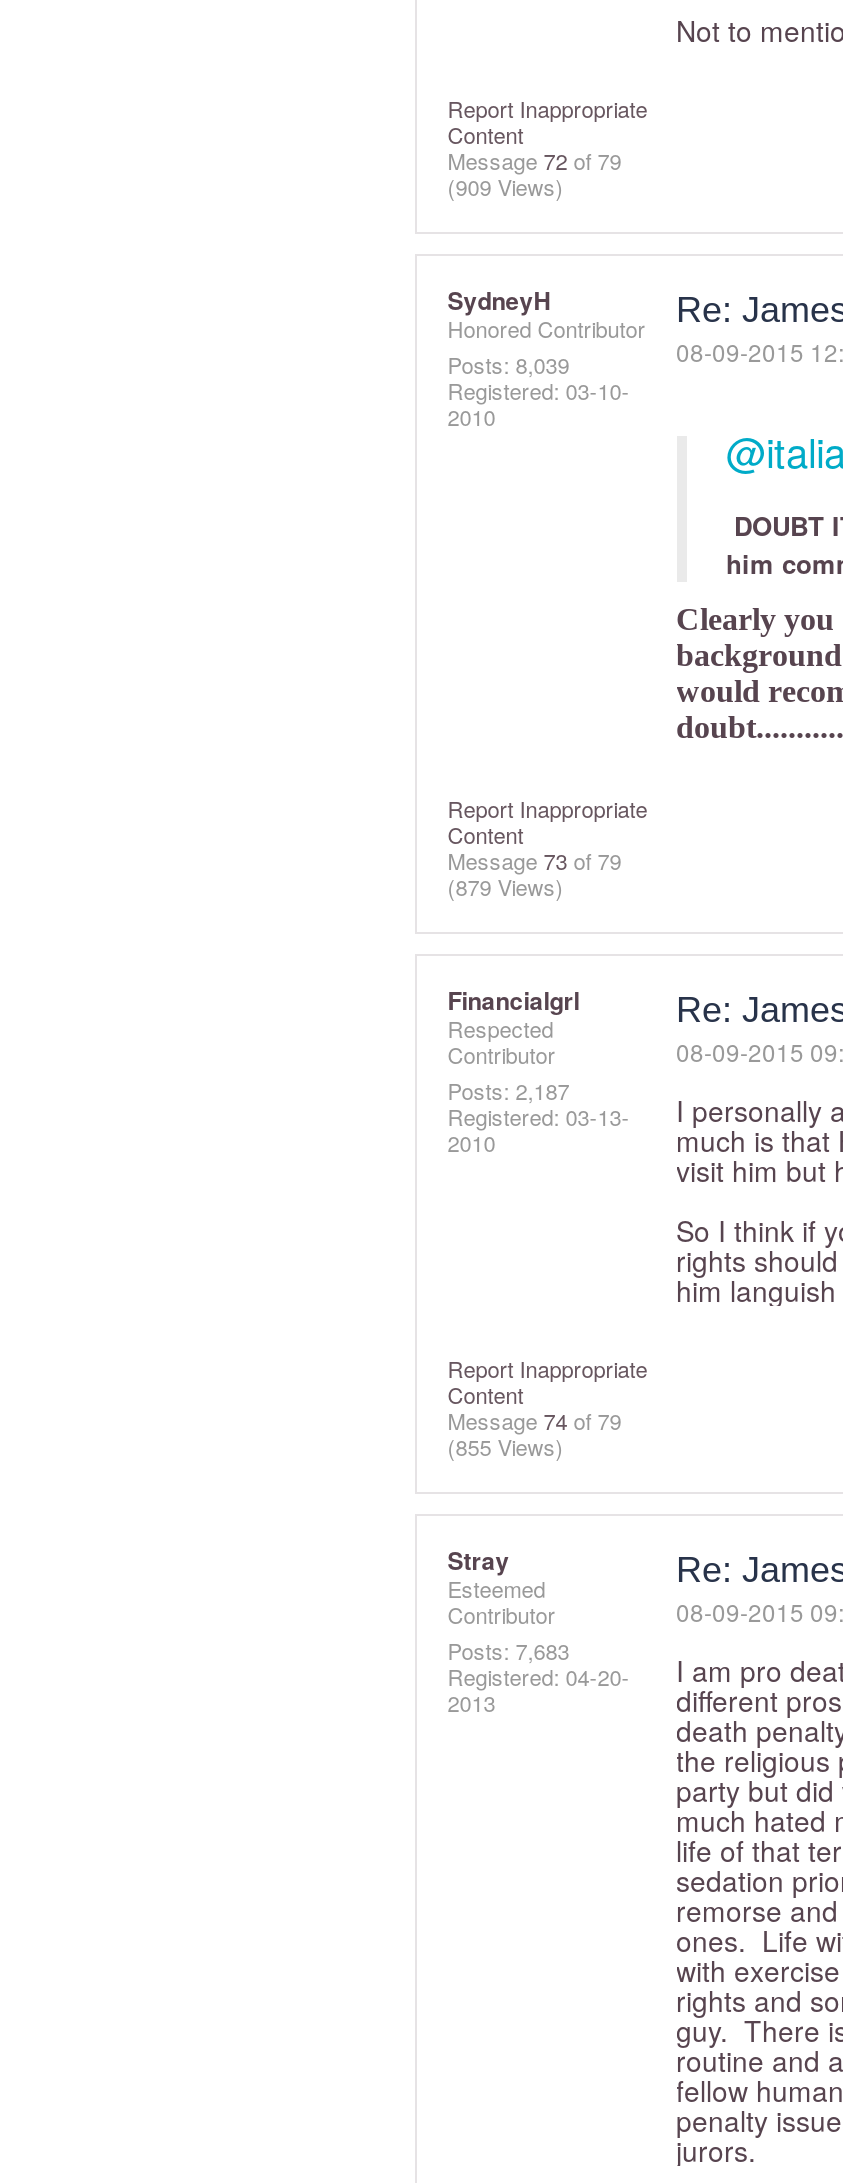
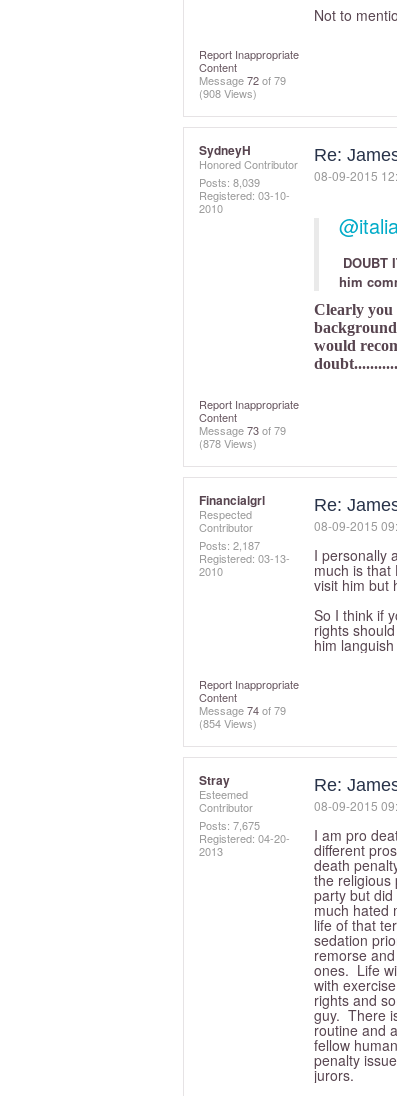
- (909 Views)
+ (908 Views)

- (879 Views)
+ (878 Views)

- (855 Views)
+ (854 Views)

- Posts: 7,683
+ Posts: 7,675
